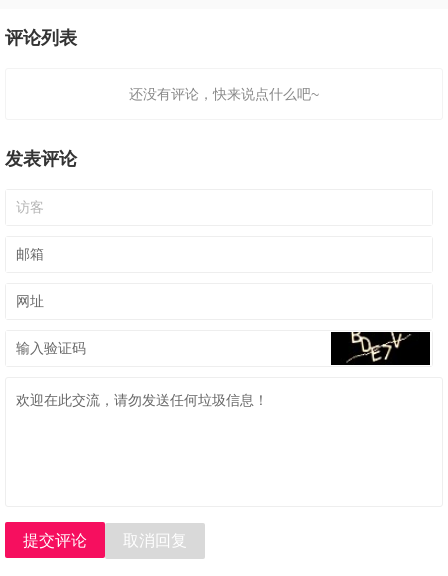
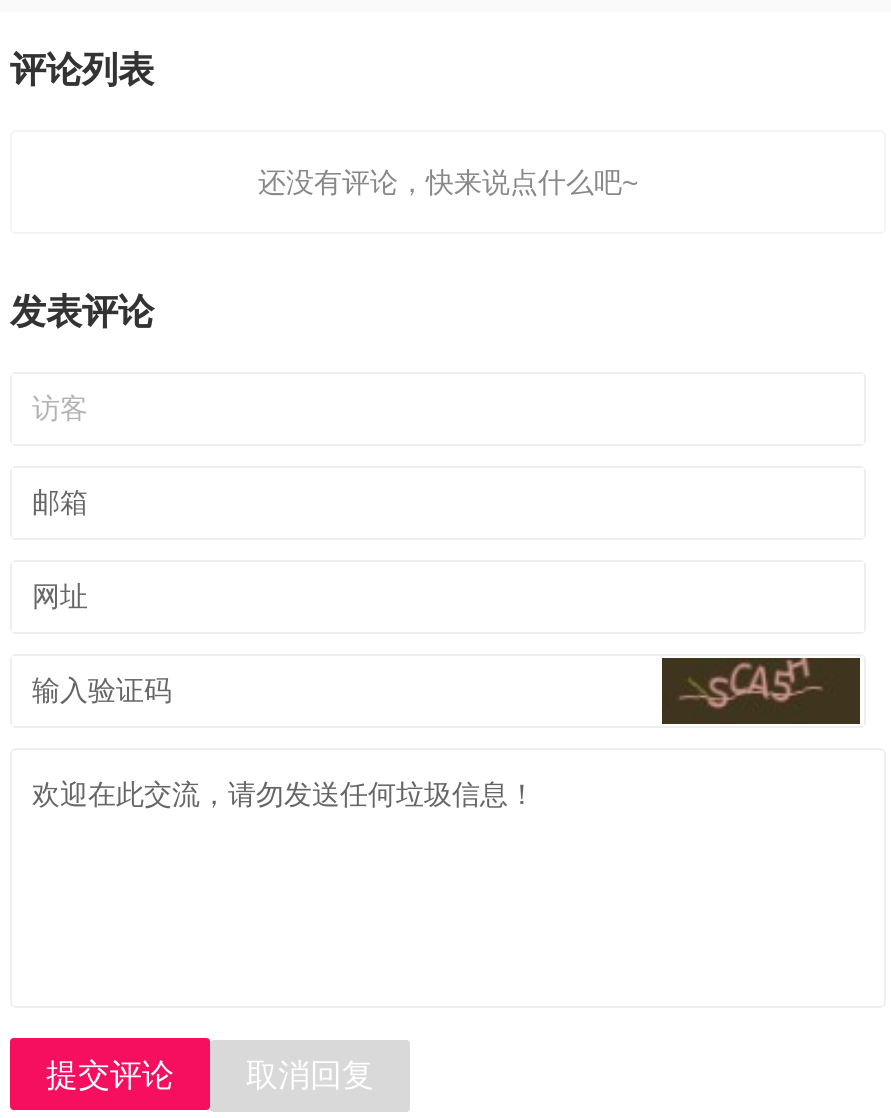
- [image]
+ [image]
